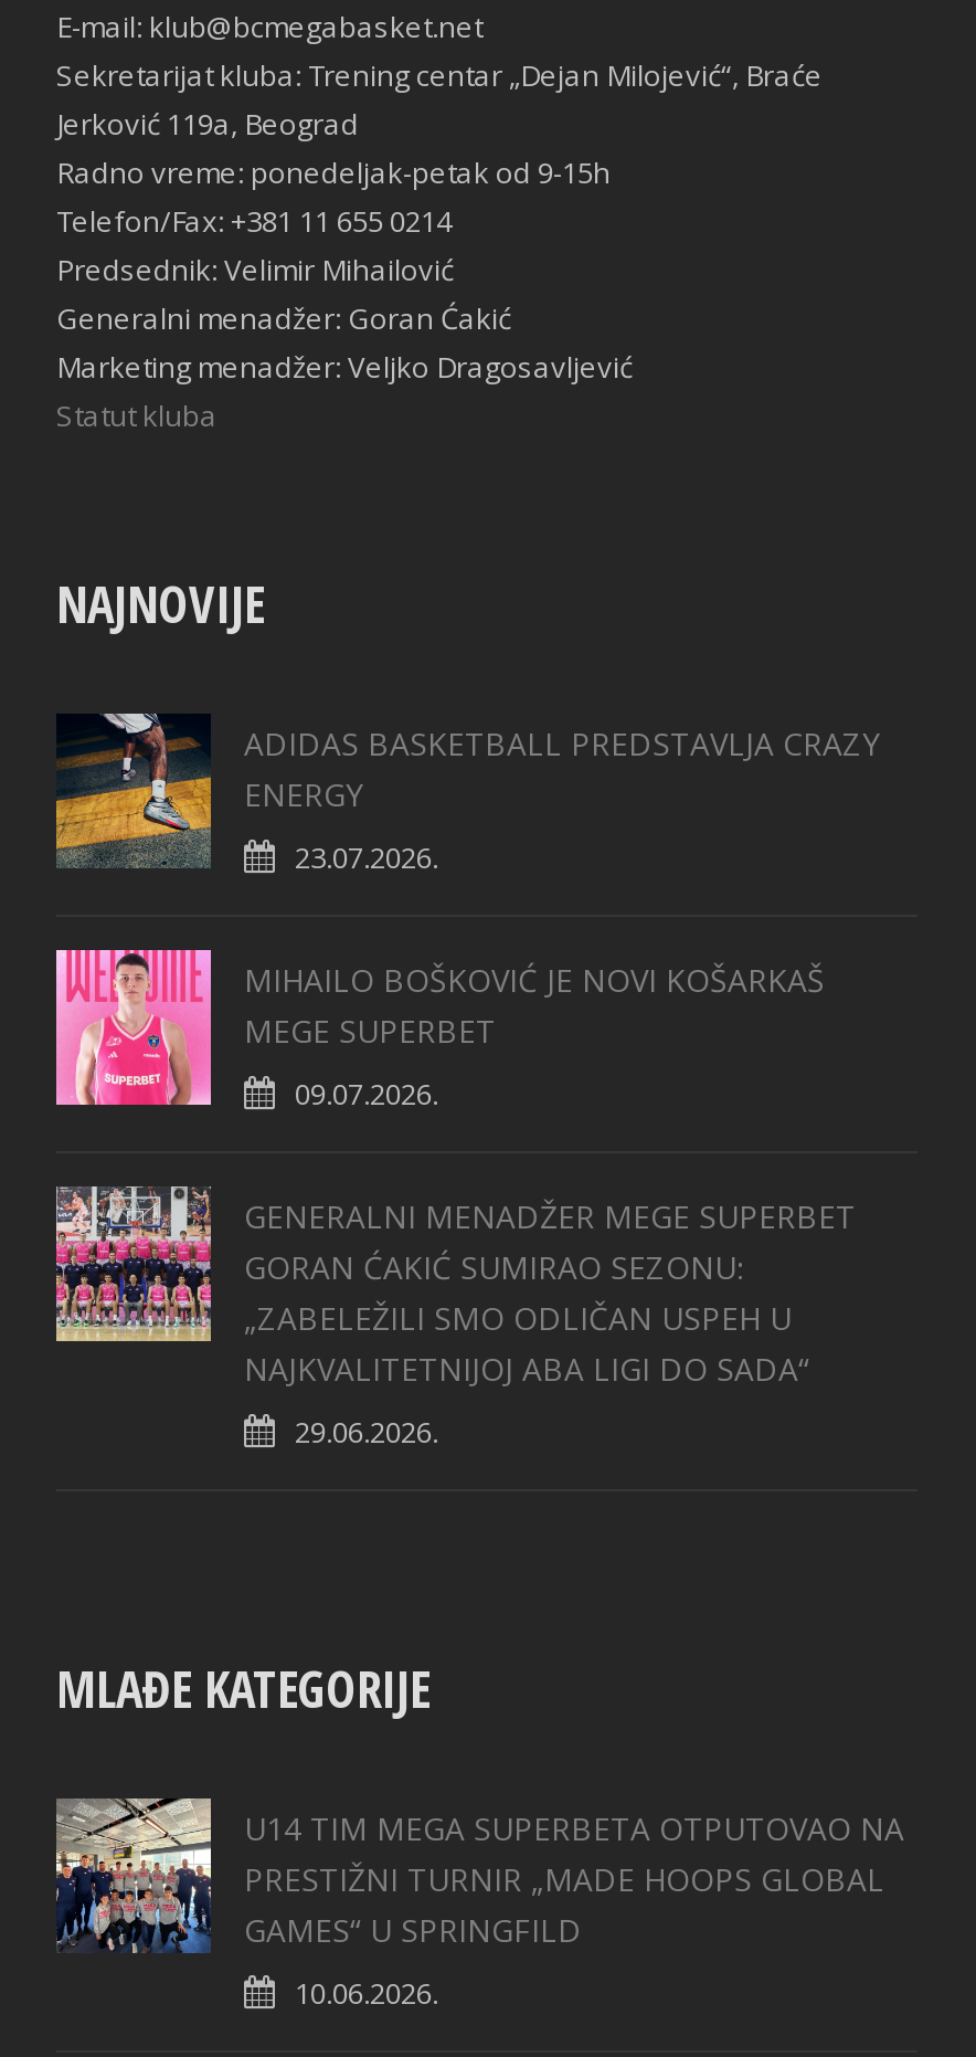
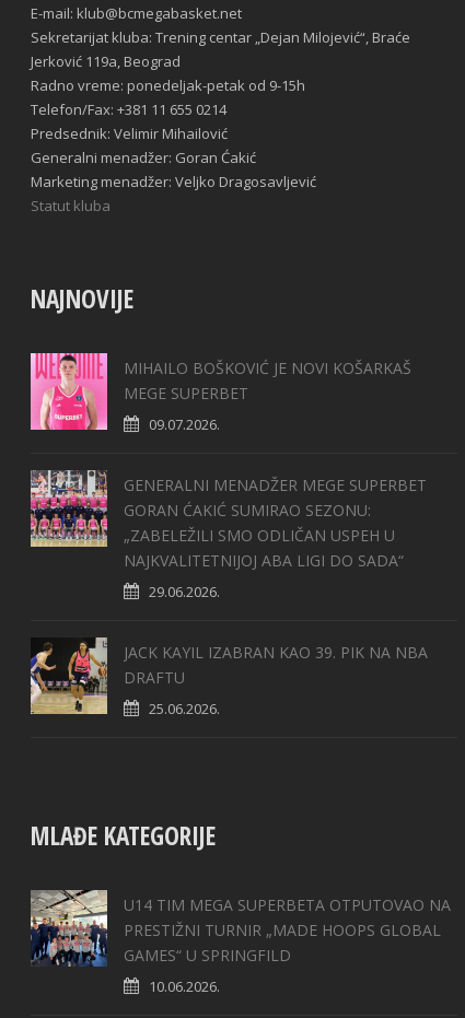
- [image]
- ADIDAS BASKETBALL PREDSTAVLJA CRAZY
- ENERGY
- 23.07.2026.

moved up: [image] | MIHAILO BOŠKOVIĆ JE NOVI KOŠARKAŠ | MEGE SUPERBET | ... | NAJKVALITETNIJOJ ABA LIGI DO SADA“ | 29.06.2026.

+ [image]
+ JACK KAYIL IZABRAN KAO 39. PIK NA NBA
+ DRAFTU
+ 25.06.2026.
